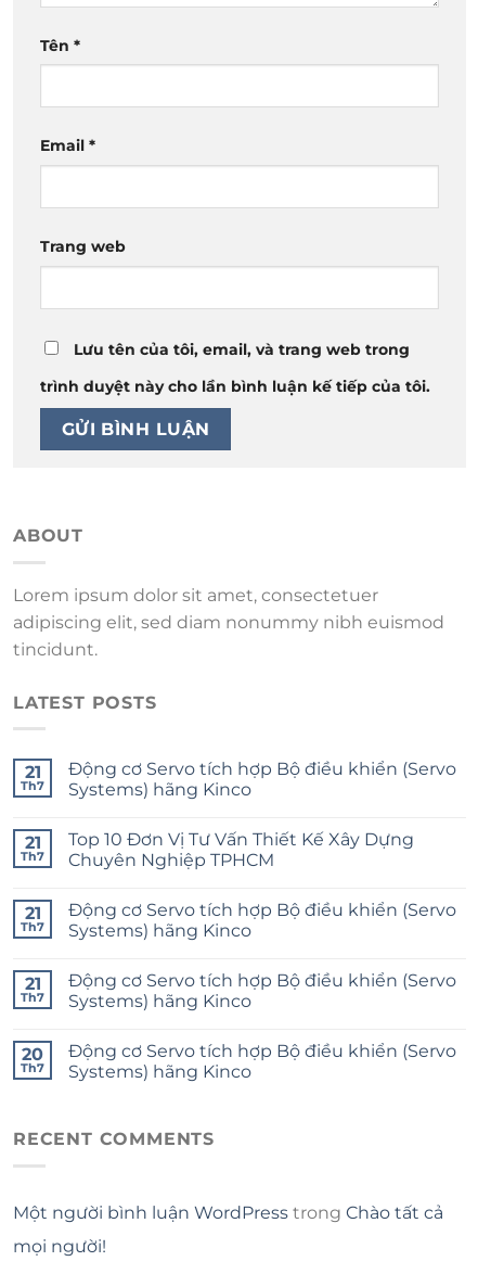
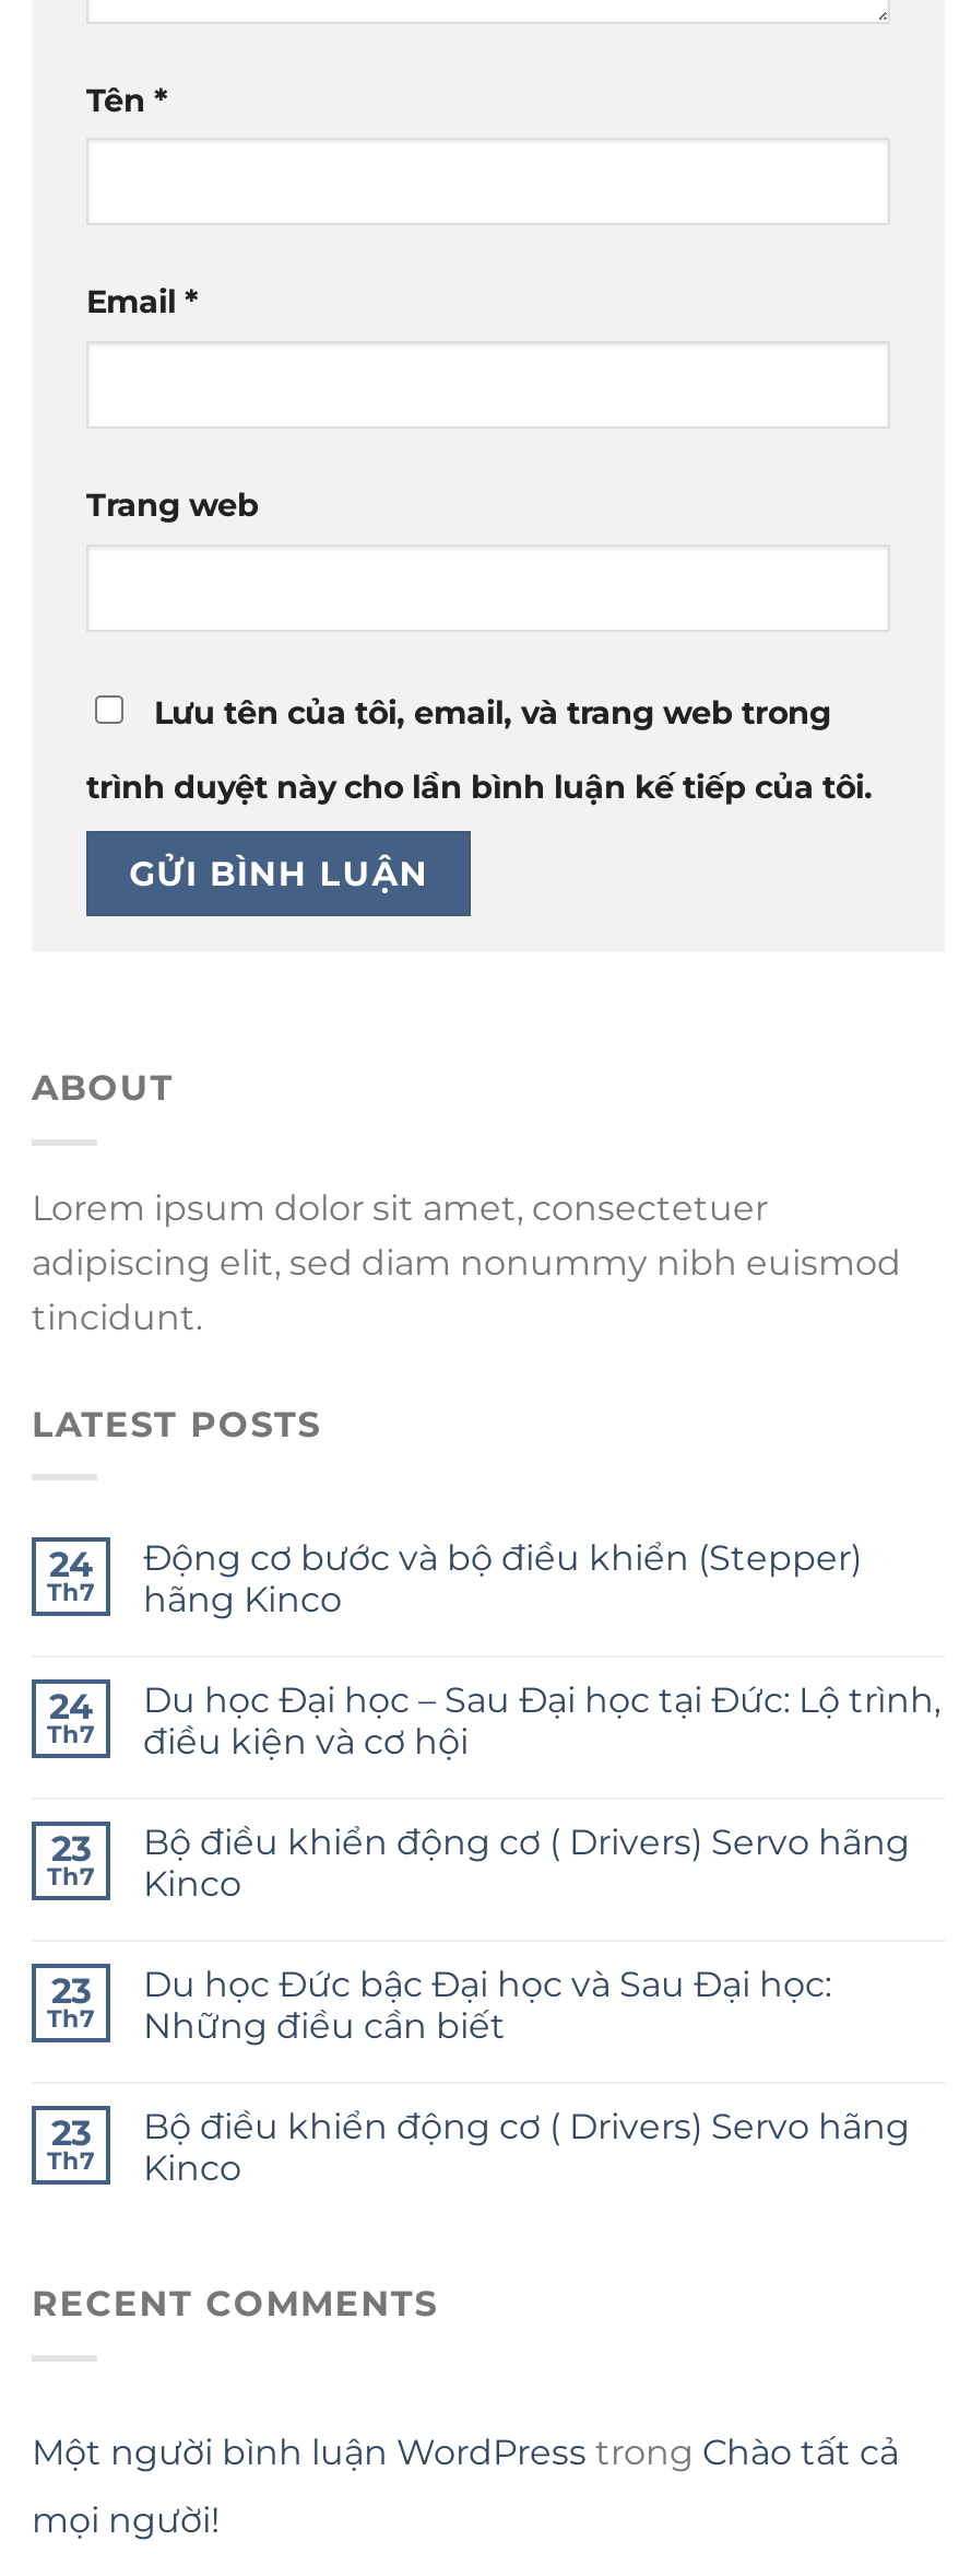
- 21
+ 24

- Động cơ Servo tích hợp Bộ điều khiển (Servo
- Systems) hãng Kinco
+ Động cơ bước và bộ điều khiển (Stepper)
+ hãng Kinco

- 21
+ 24

- Top 10 Đơn Vị Tư Vấn Thiết Kế Xây Dựng
- Chuyên Nghiệp TPHCM
+ Du học Đại học – Sau Đại học tại Đức: Lộ trình,
+ điều kiện và cơ hội

- 21
+ 23

- Động cơ Servo tích hợp Bộ điều khiển (Servo
- Systems) hãng Kinco
+ Bộ điều khiển động cơ ( Drivers) Servo hãng
+ Kinco

- 21
+ 23

- Động cơ Servo tích hợp Bộ điều khiển (Servo
- Systems) hãng Kinco
+ Du học Đức bậc Đại học và Sau Đại học:
+ Những điều cần biết

- 20
+ 23

- Động cơ Servo tích hợp Bộ điều khiển (Servo
- Systems) hãng Kinco
+ Bộ điều khiển động cơ ( Drivers) Servo hãng
+ Kinco
